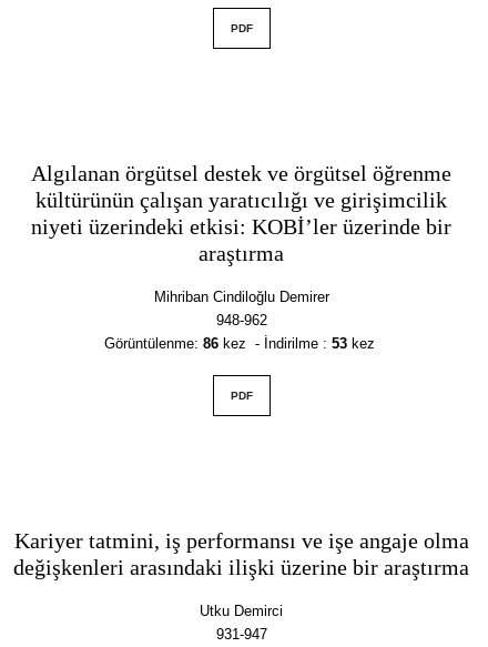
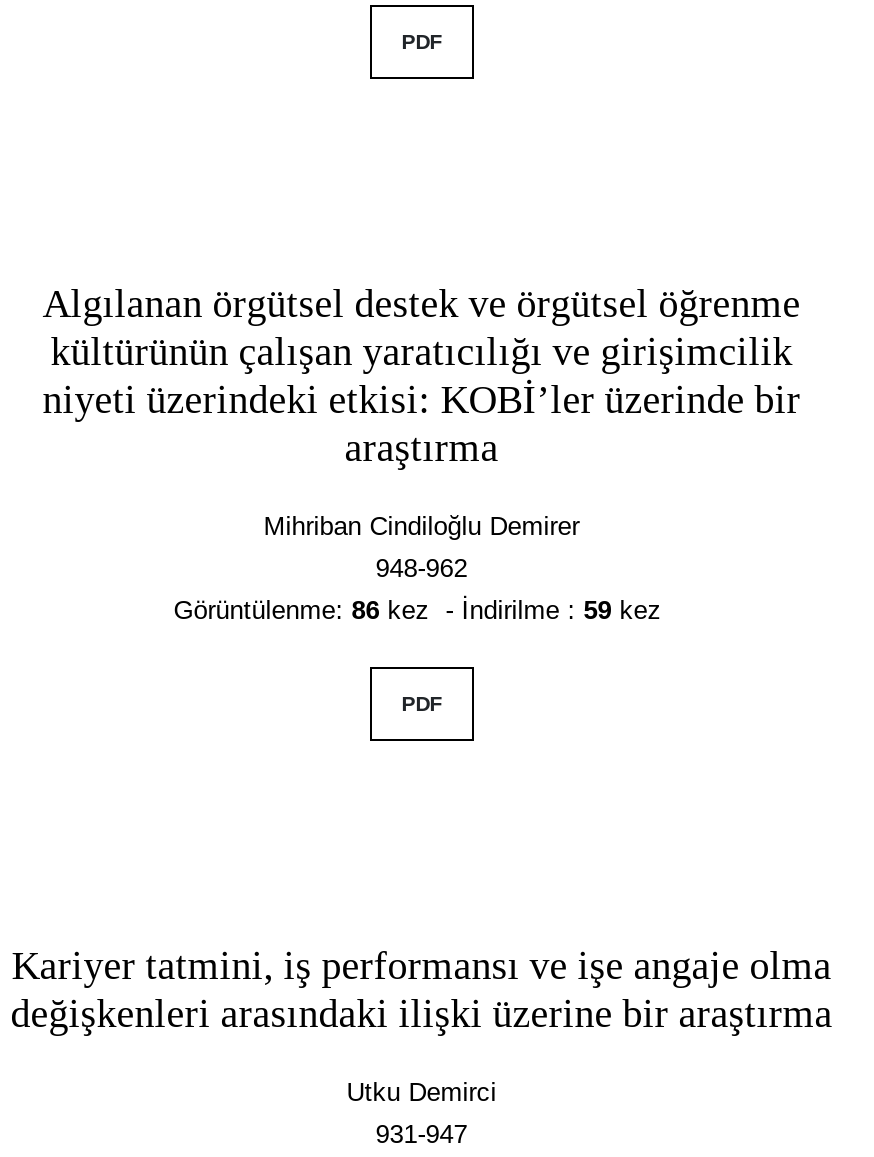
- Görüntülenme: 86 kez - İndirilme : 53 kez
+ Görüntülenme: 86 kez - İndirilme : 59 kez
